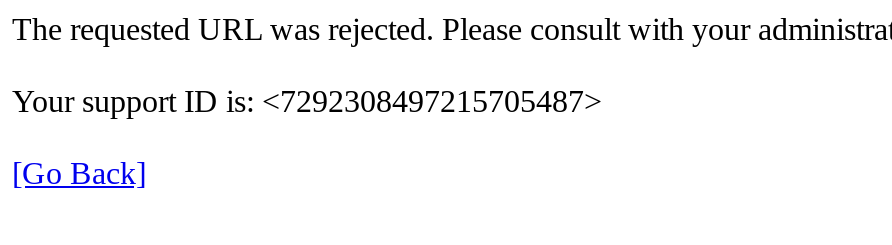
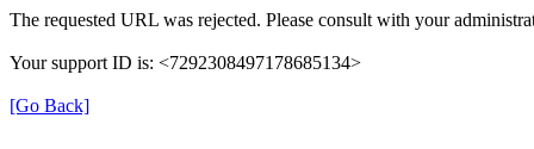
- Your support ID is: <7292308497215705487>
+ Your support ID is: <7292308497178685134>
